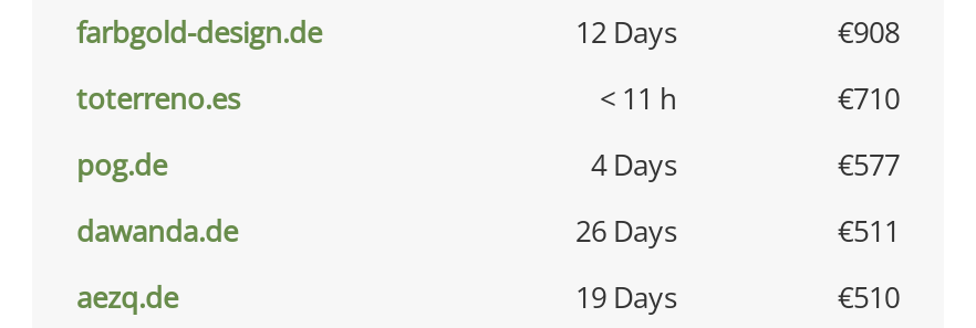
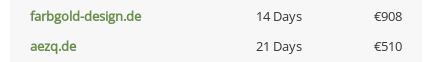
- 12 Days
+ 14 Days

- toterreno.es
- < 11 h
- €710
- pog.de
- 4 Days
- €577
- dawanda.de
- 26 Days
- €511

- 19 Days
+ 21 Days
